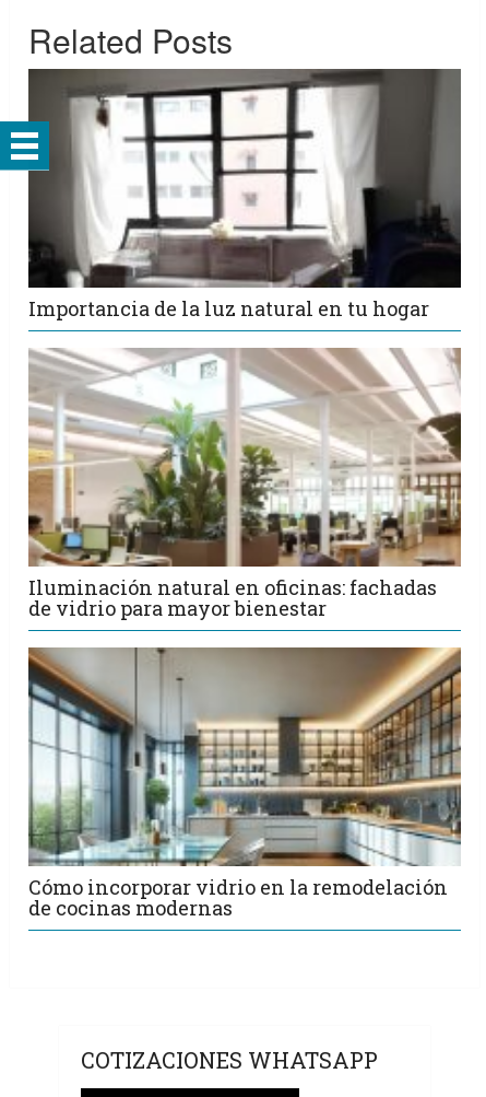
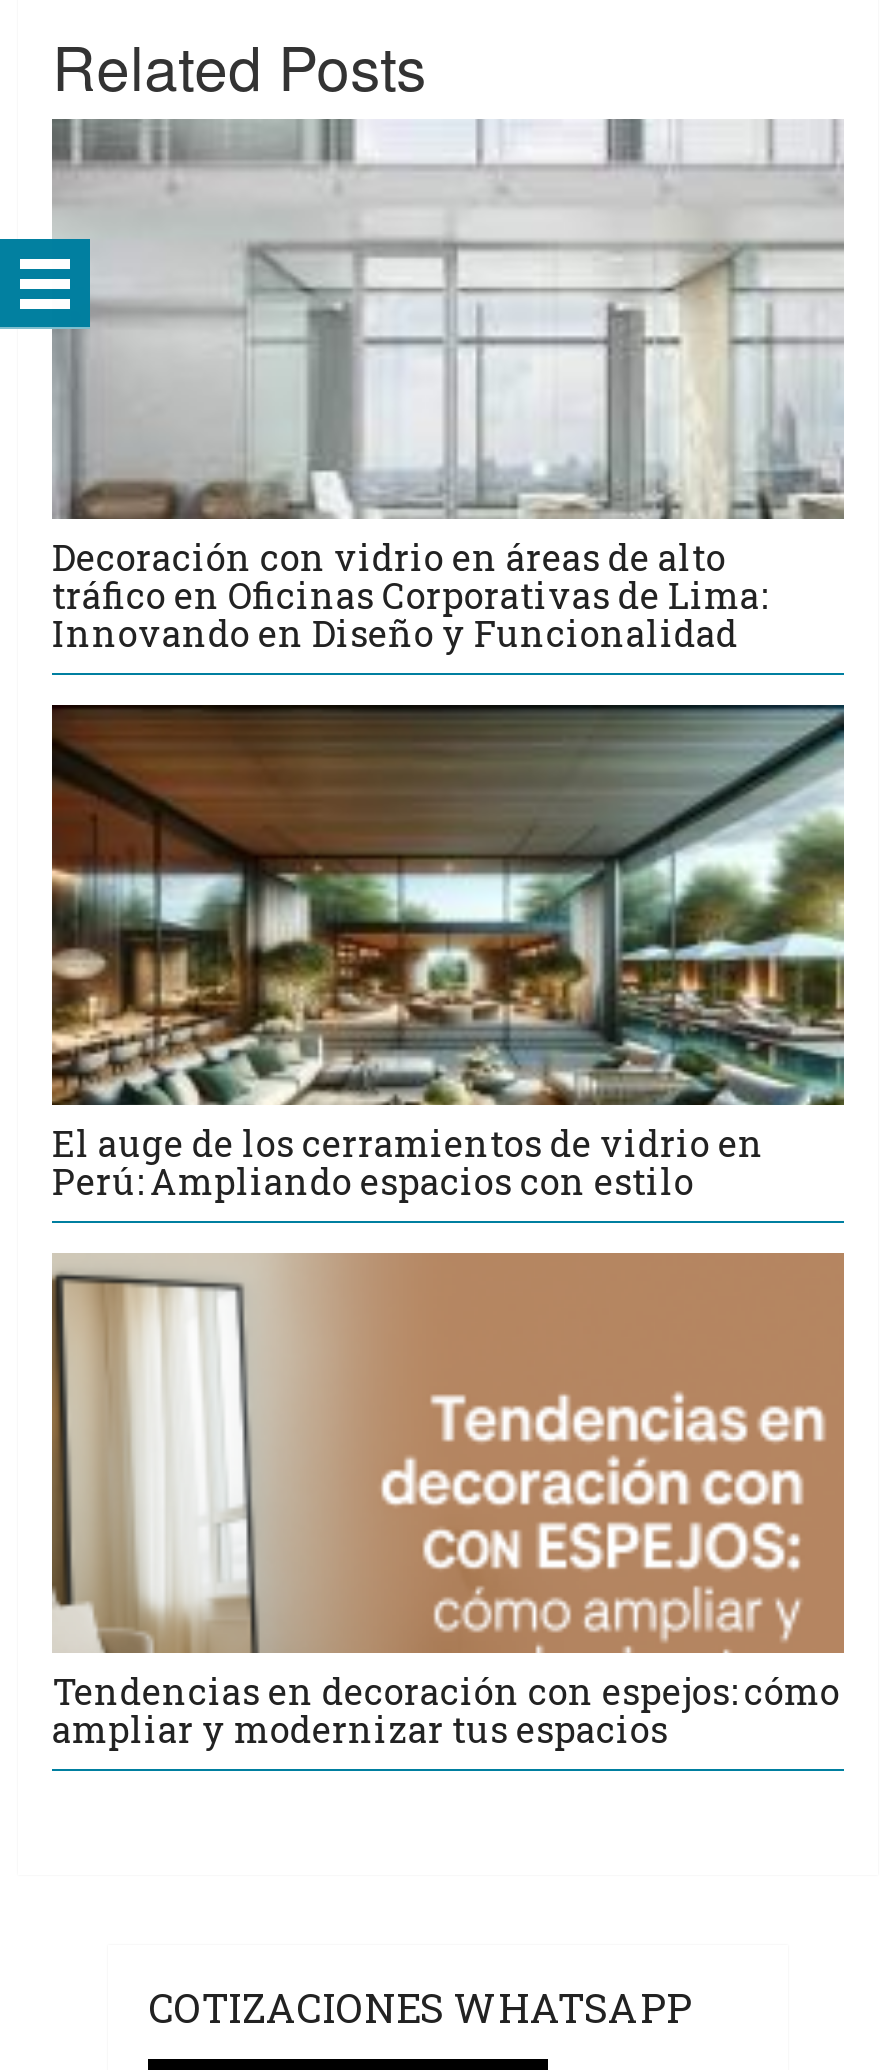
- [image]
- Importancia de la luz natural en tu hogar
+ [image]
+ Decoración con vidrio en áreas de alto
+ tráfico en Oficinas Corporativas de Lima:
+ Innovando en Diseño y Funcionalidad

- [image]
- Iluminación natural en oficinas: fachadas
- de vidrio para mayor bienestar
+ [image]
+ El auge de los cerramientos de vidrio en
+ Perú: Ampliando espacios con estilo

- [image]
+ [image]

- Cómo incorporar vidrio en la remodelación
- de cocinas modernas
+ Tendencias en decoración con espejos: cómo
+ ampliar y modernizar tus espacios
